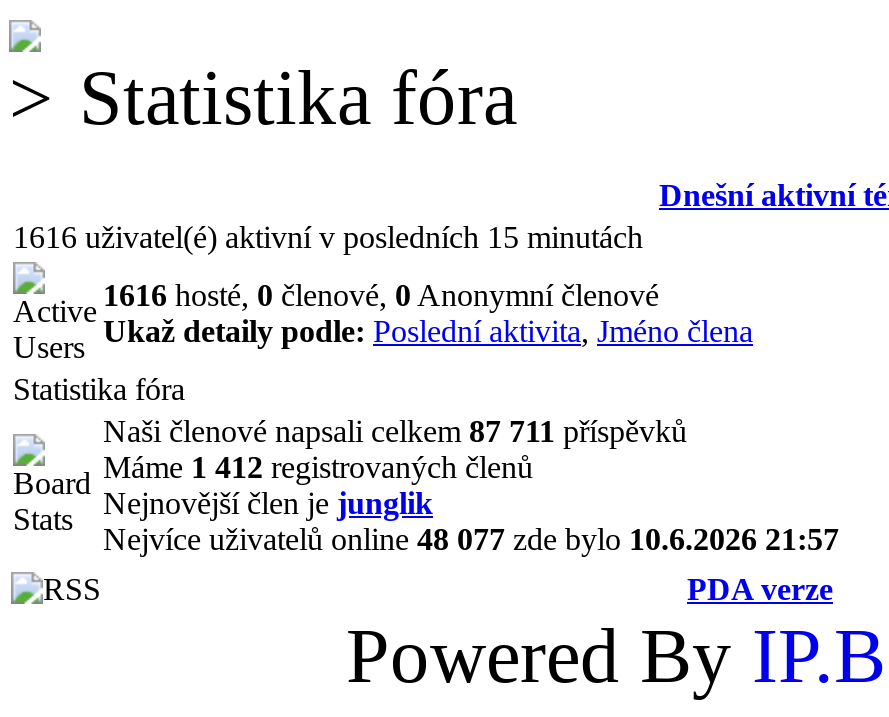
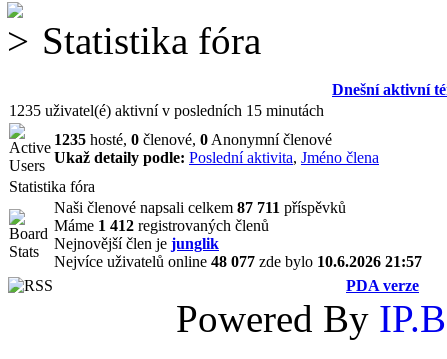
- 1616 uživatel(é) aktivní v posledních 15 minutách
+ 1235 uživatel(é) aktivní v posledních 15 minutách

- 1616 hosté, 0 členové, 0 Anonymní členové
+ 1235 hosté, 0 členové, 0 Anonymní členové
